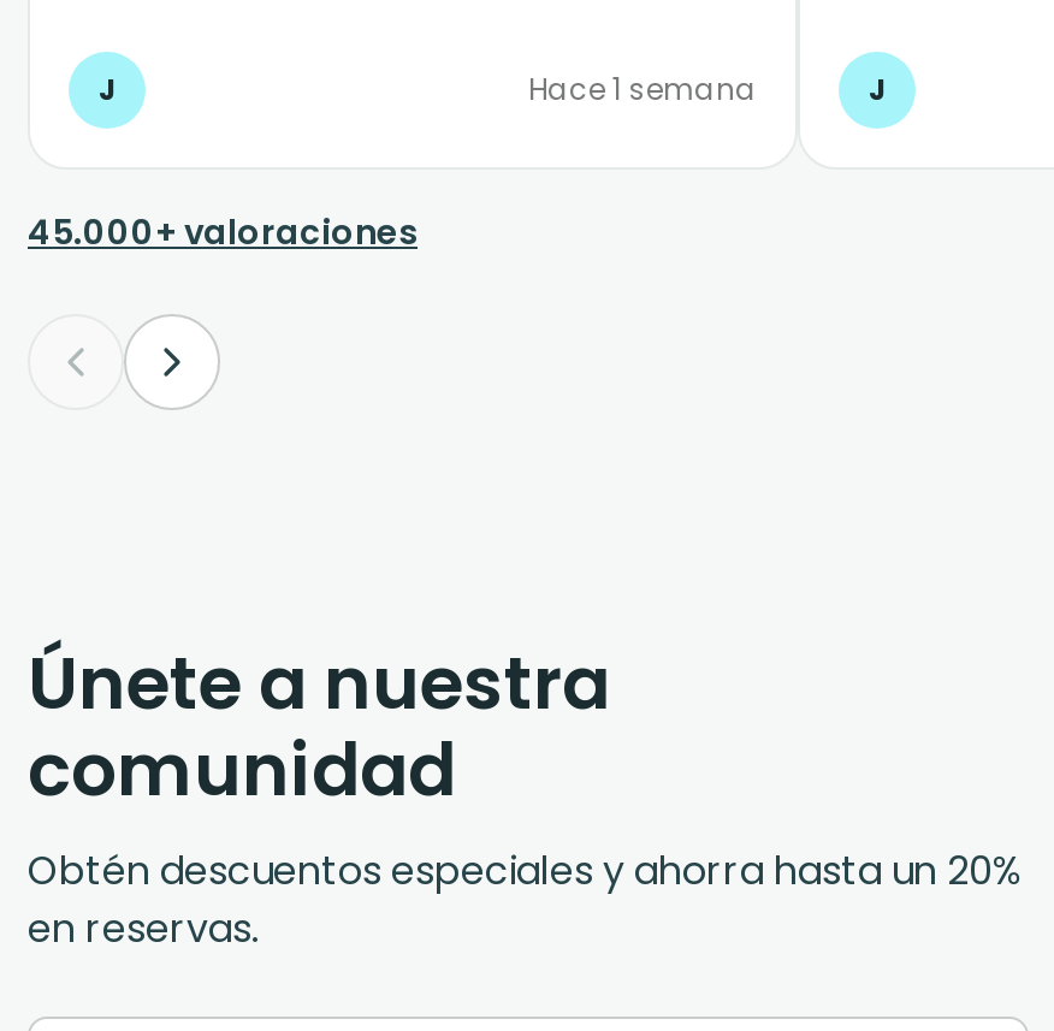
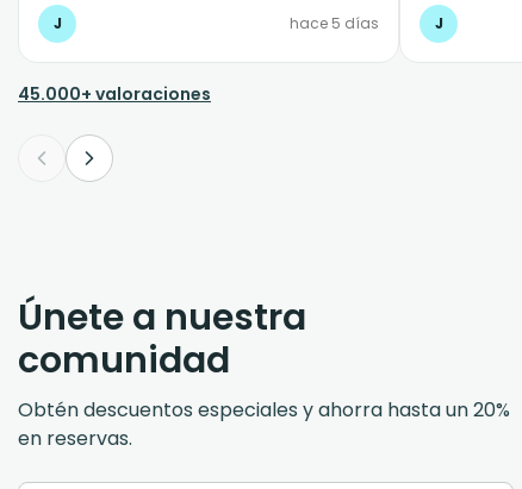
- Hace 1 semana
+ hace 5 días
